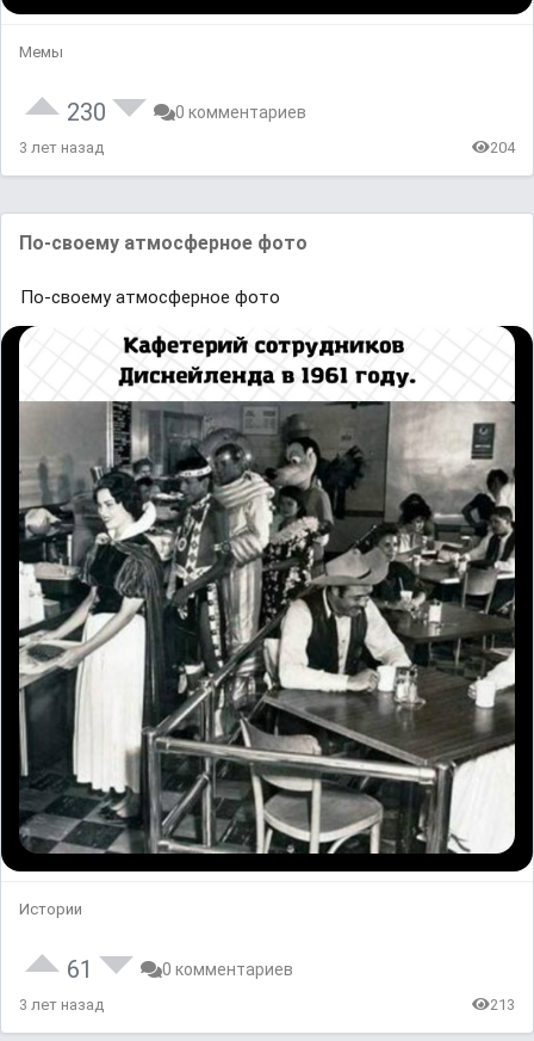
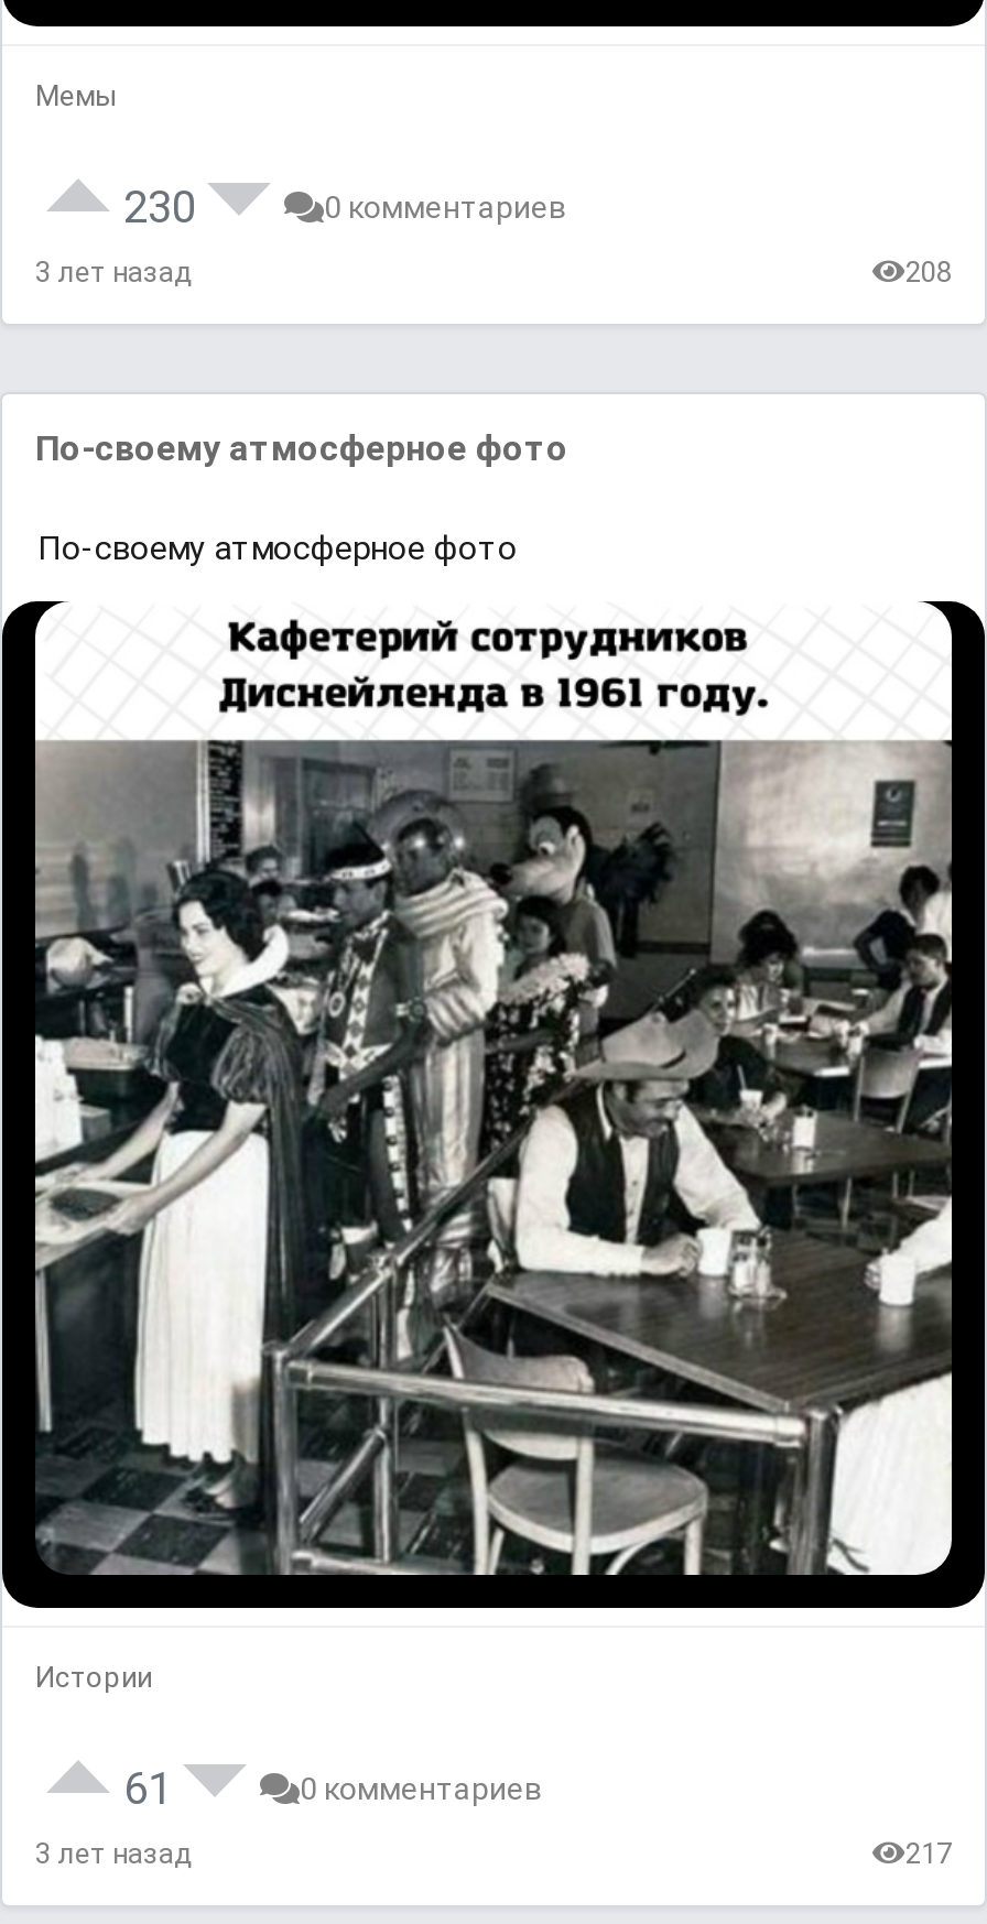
- 204
+ 208

- 213
+ 217
